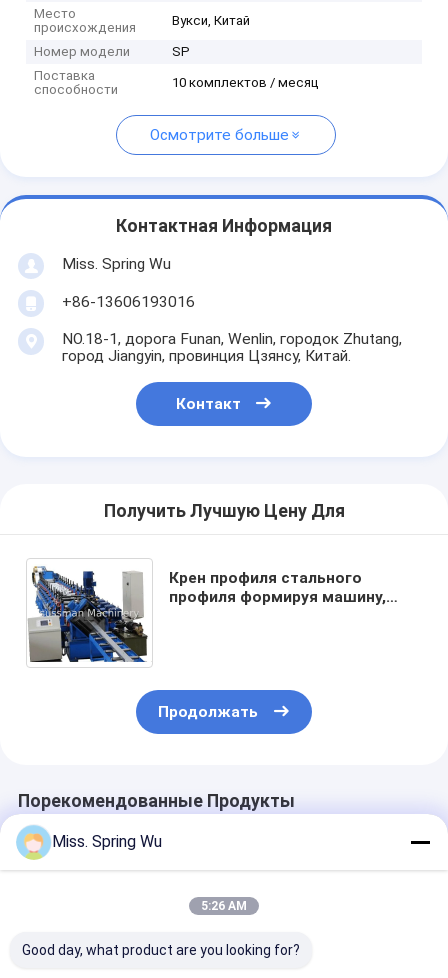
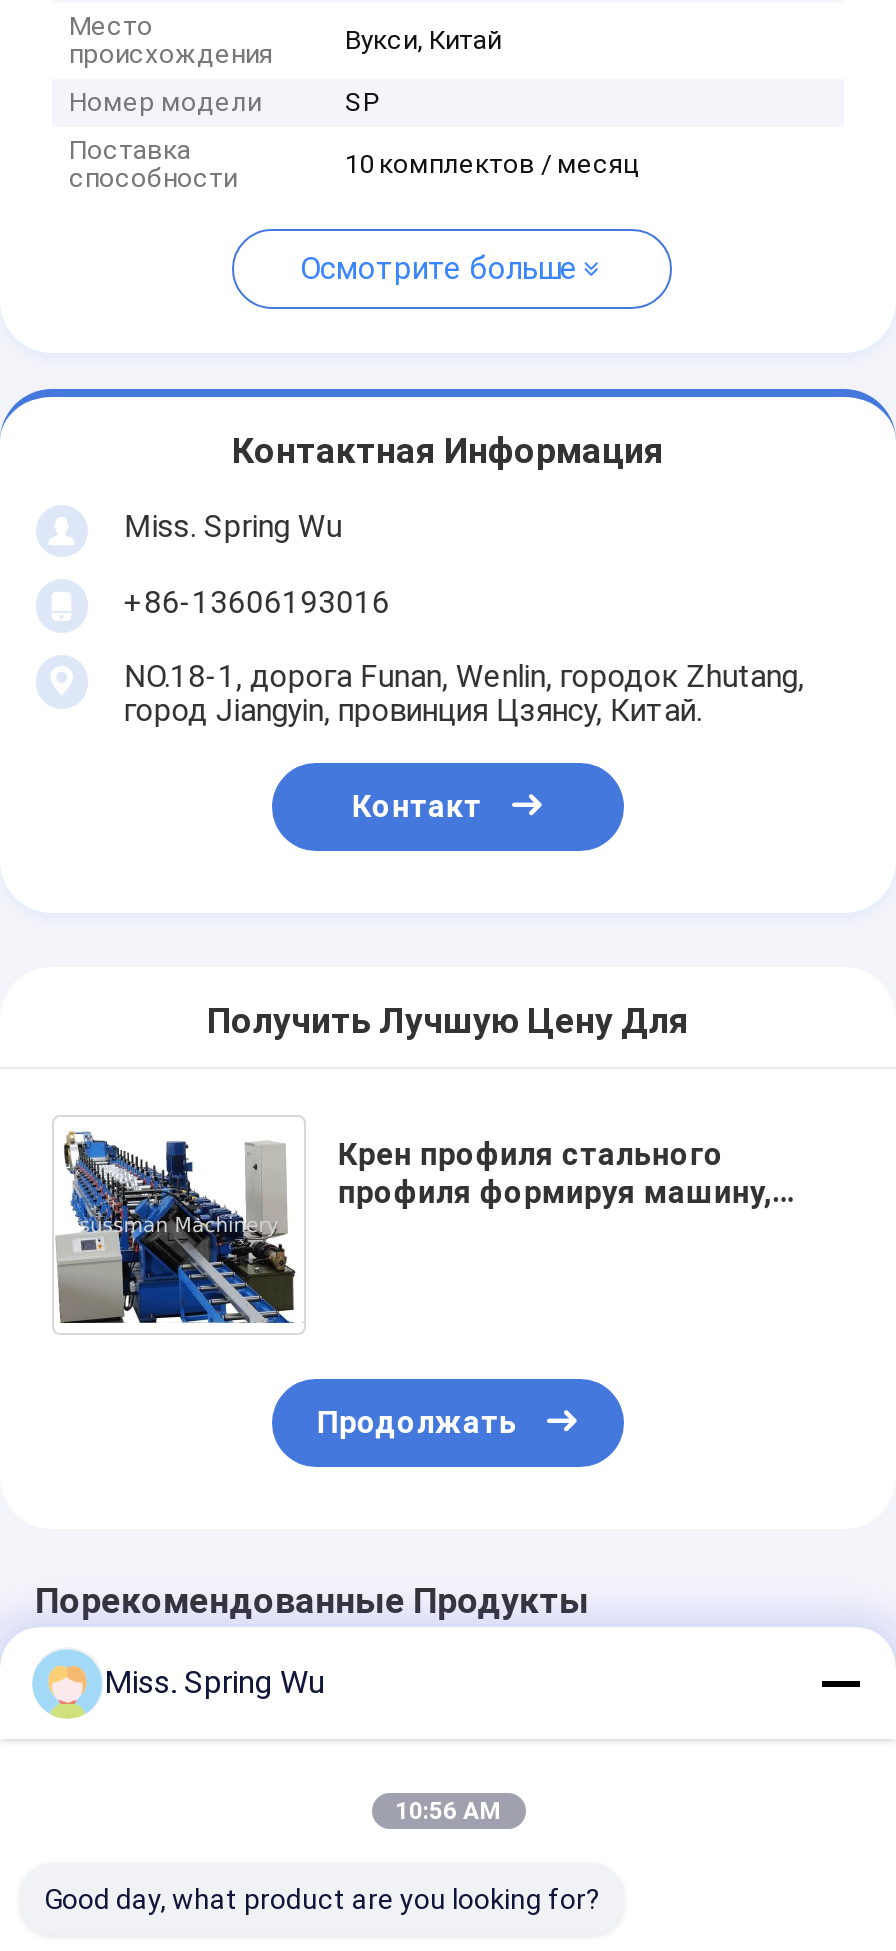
- 5:26 AM
+ 10:56 AM
